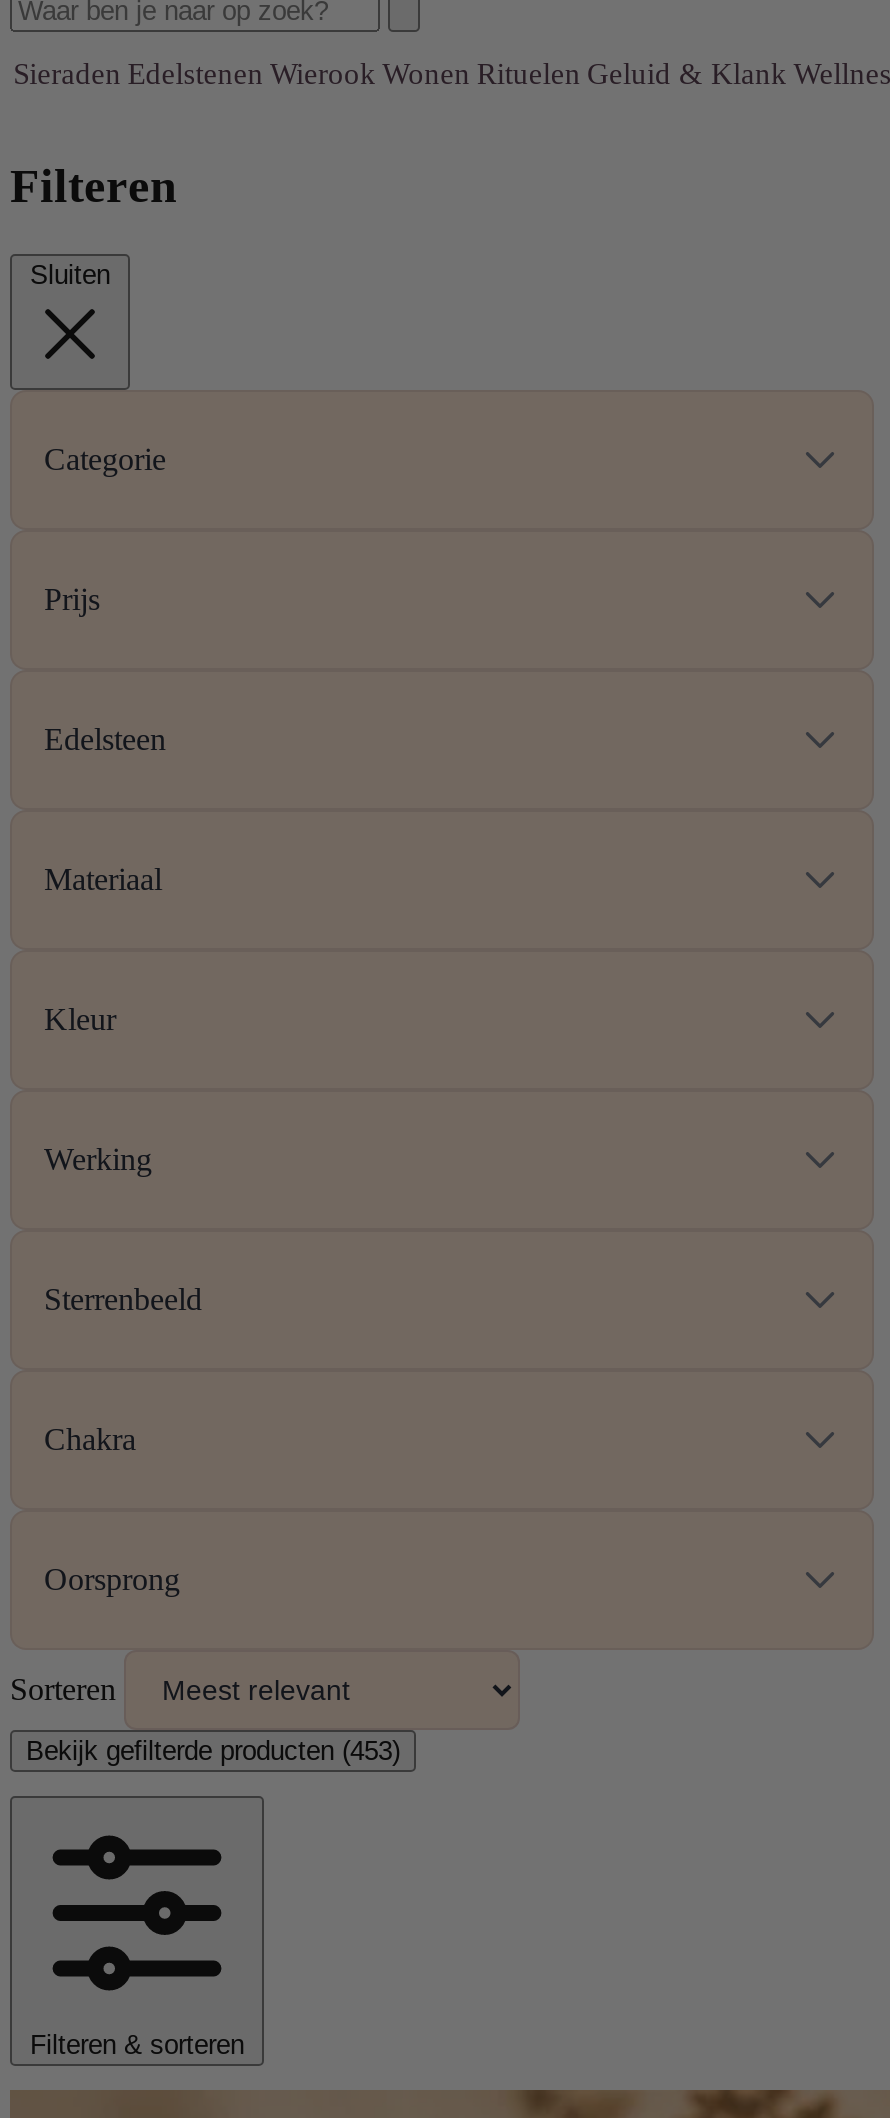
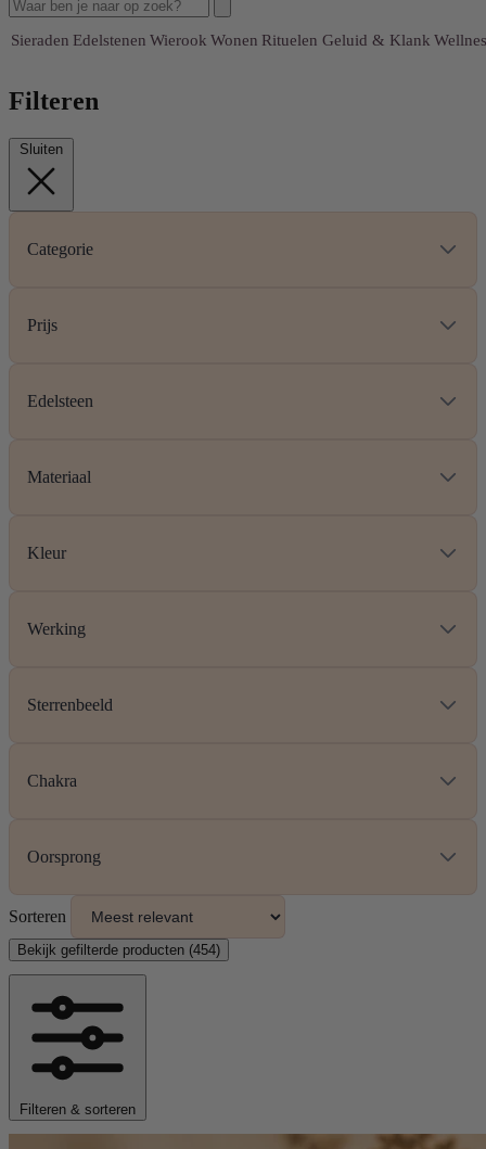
- Bekijk gefilterde producten (453)
+ Bekijk gefilterde producten (454)
